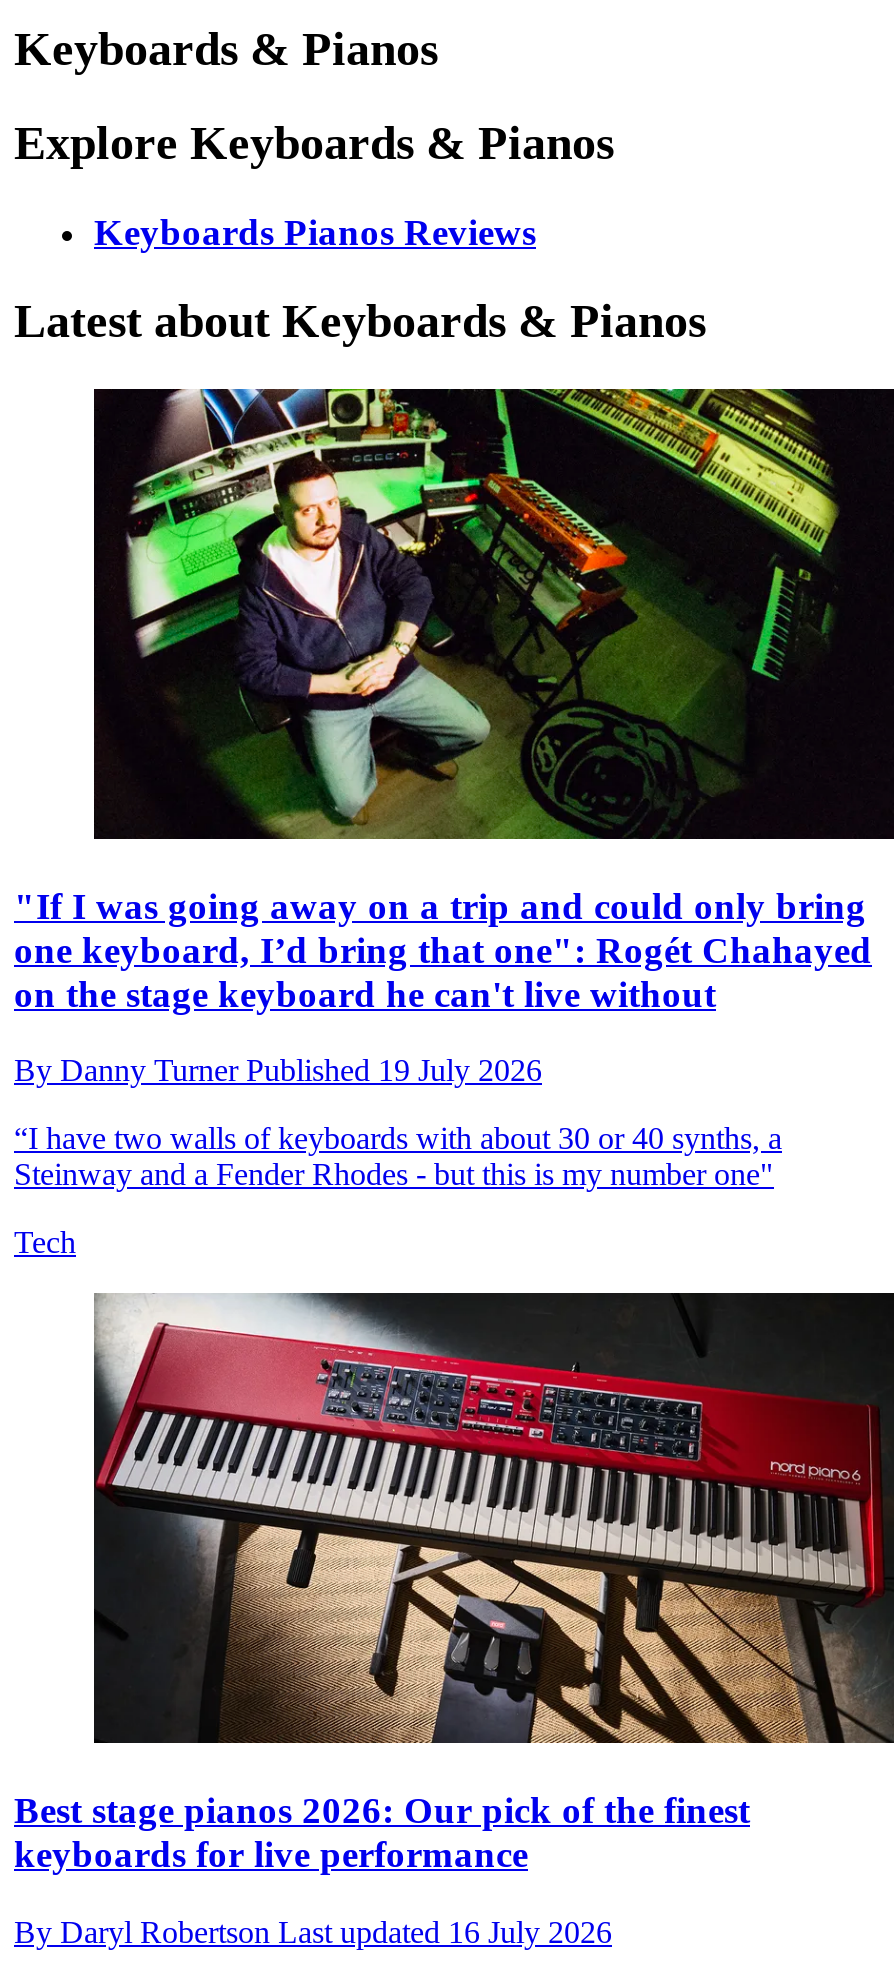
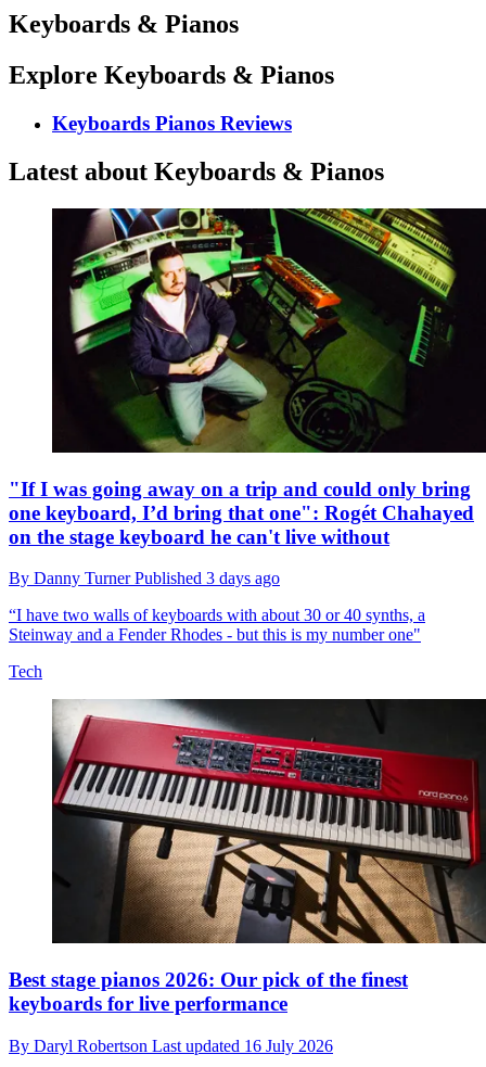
- By Danny Turner Published 19 July 2026
+ By Danny Turner Published 3 days ago
